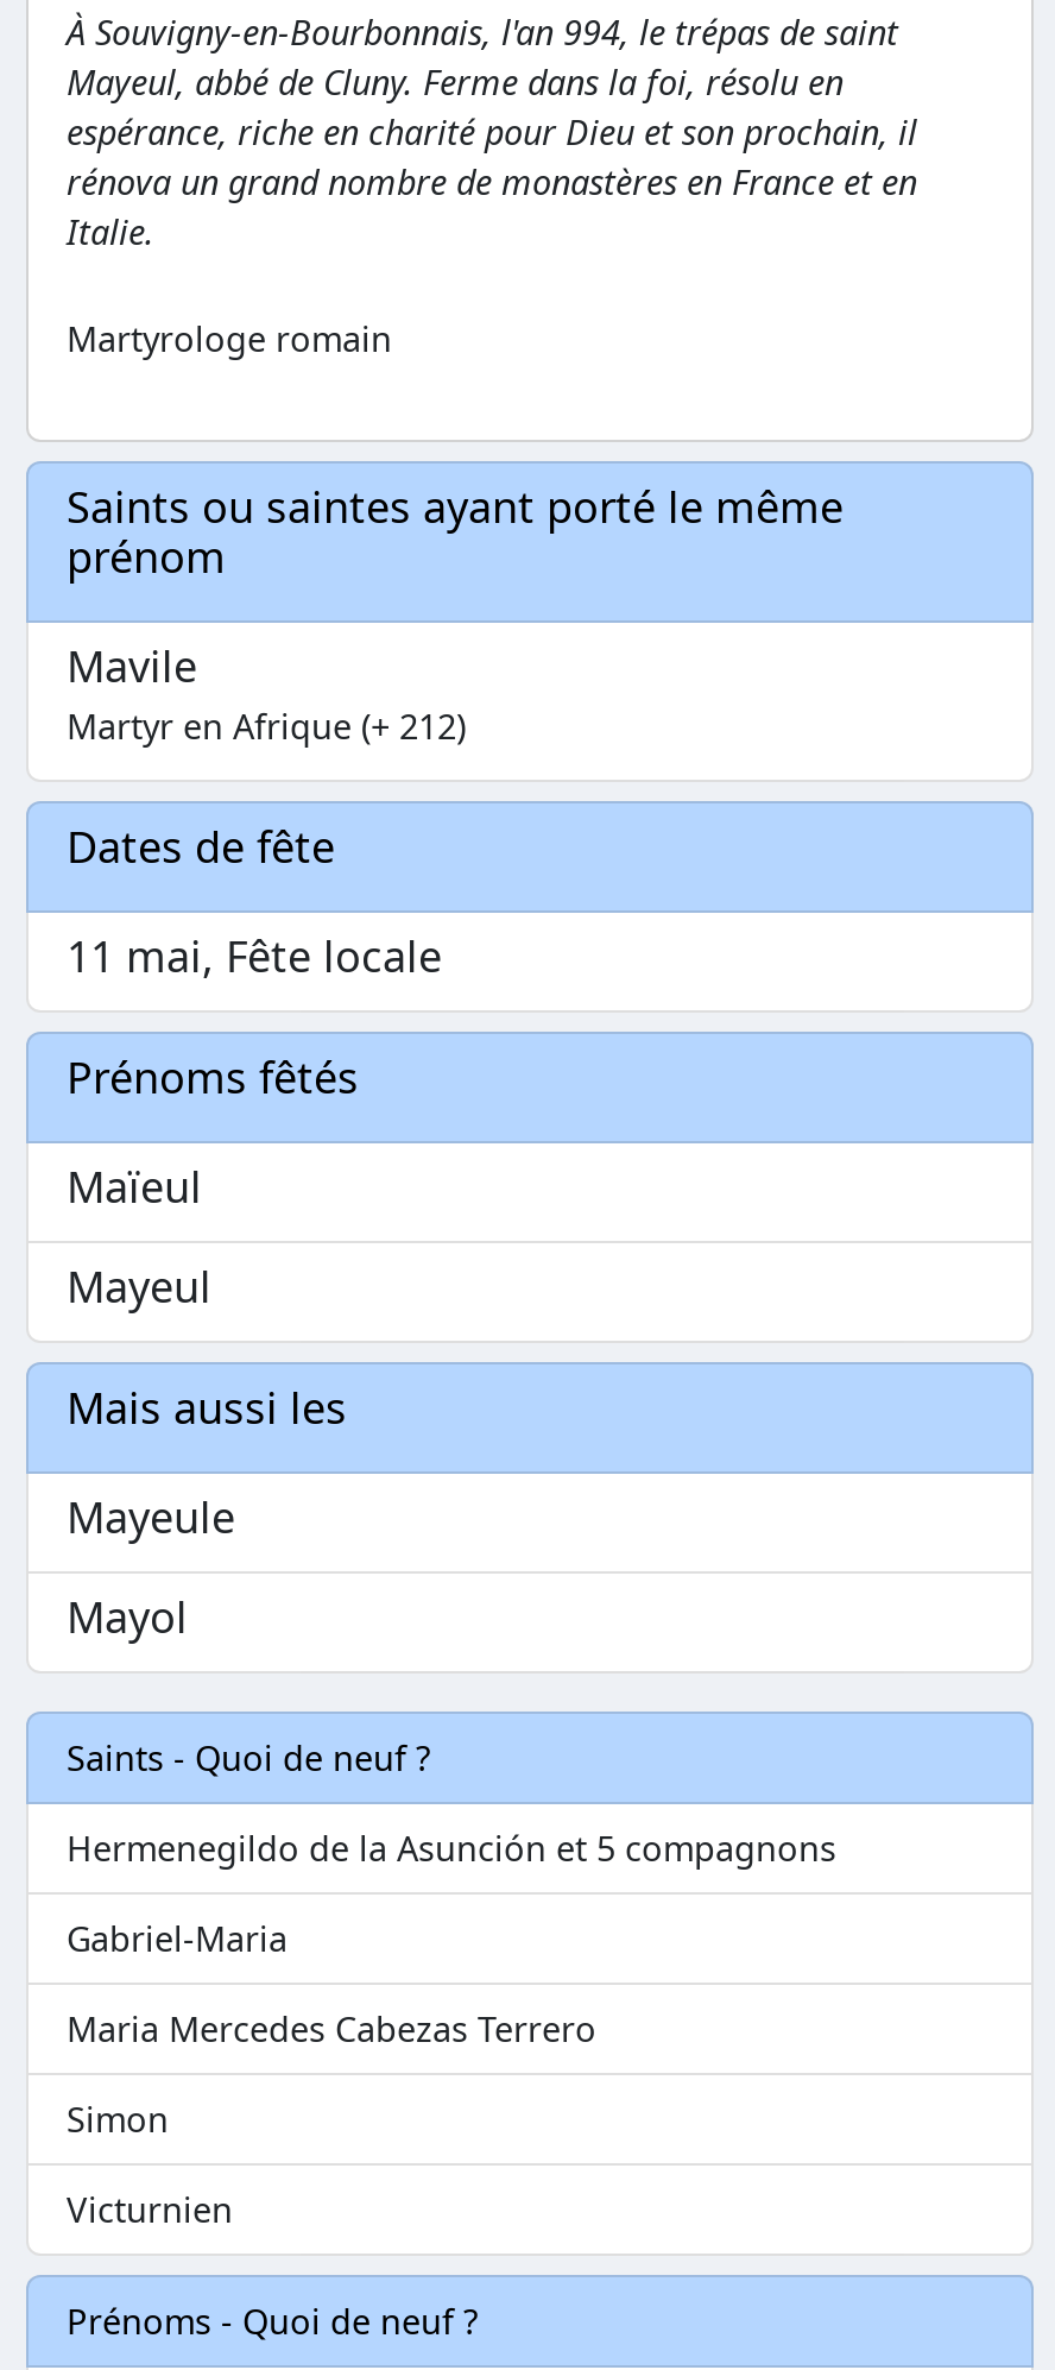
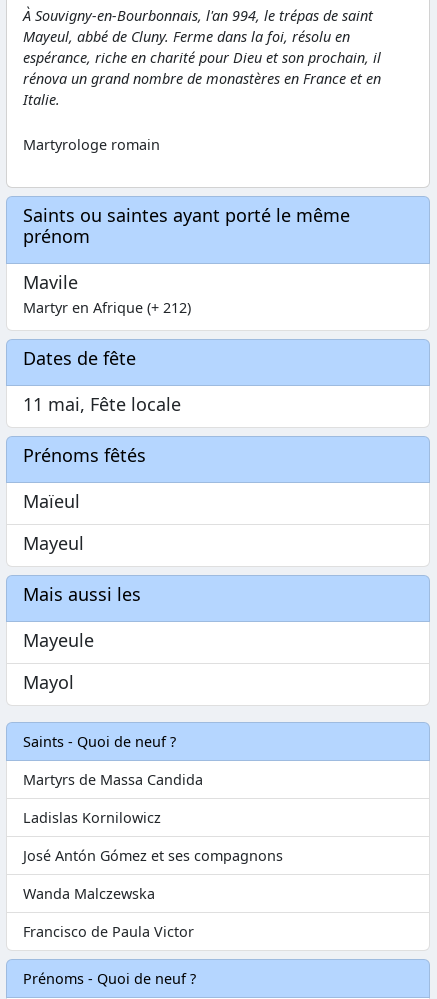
- Hermenegildo de la Asunción et 5 compagnons
+ Martyrs de Massa Candida

- Gabriel-Maria
+ Ladislas Kornilowicz

- Maria Mercedes Cabezas Terrero
+ José Antón Gómez et ses compagnons

- Simon
+ Wanda Malczewska

- Victurnien
+ Francisco de Paula Victor
